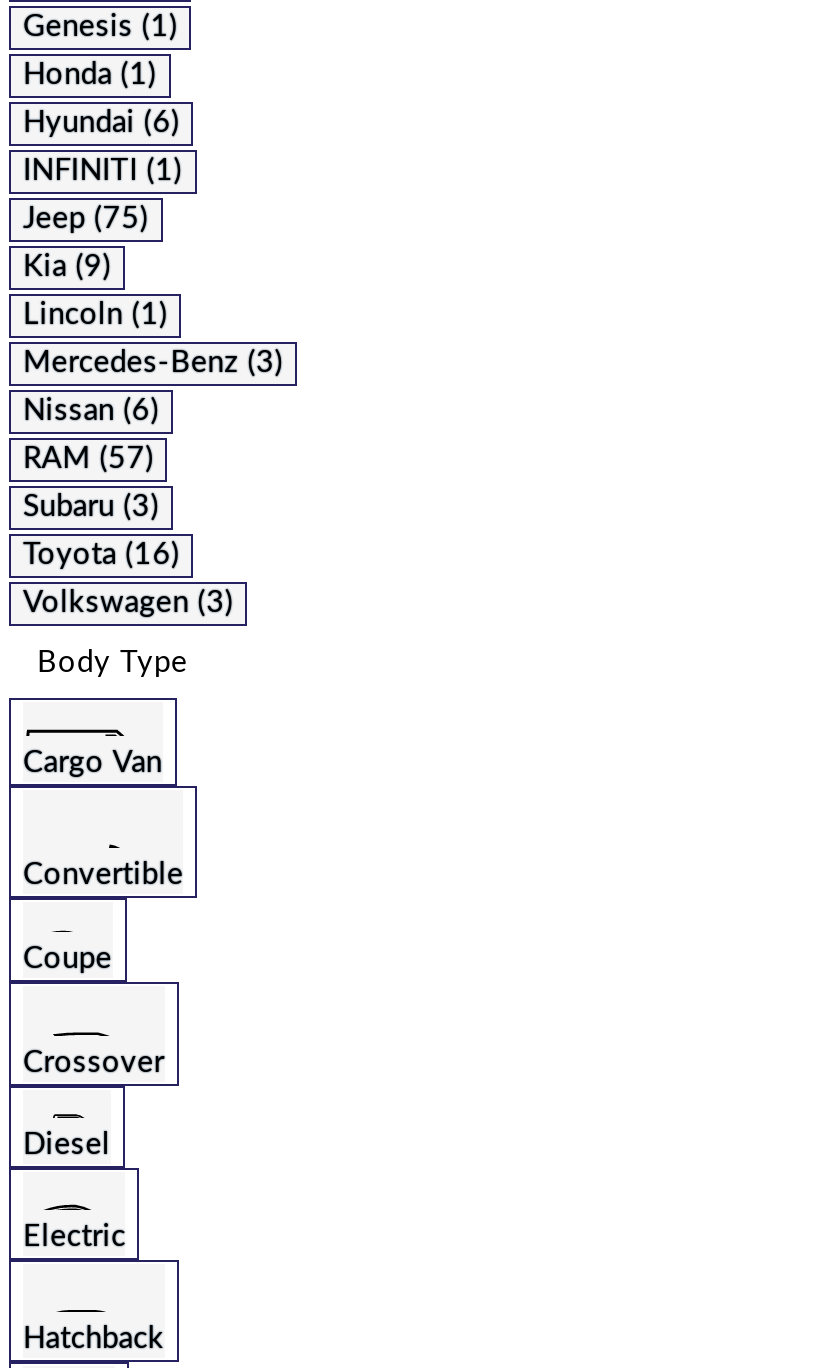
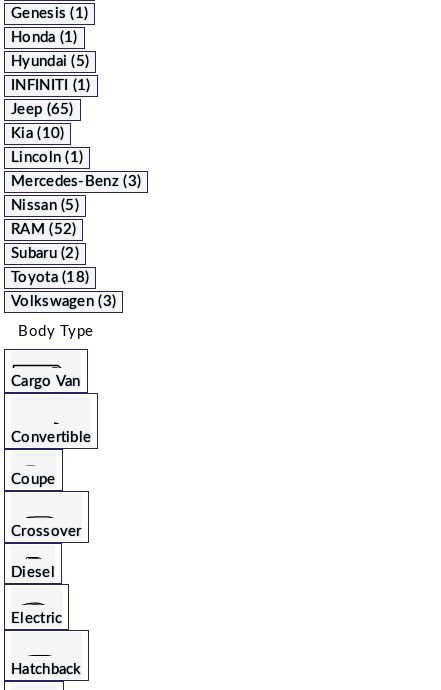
- Hyundai (6)
+ Hyundai (5)

- Jeep (75)
+ Jeep (65)

- Kia (9)
+ Kia (10)

- Nissan (6)
+ Nissan (5)

- RAM (57)
+ RAM (52)

- Subaru (3)
+ Subaru (2)

- Toyota (16)
+ Toyota (18)
